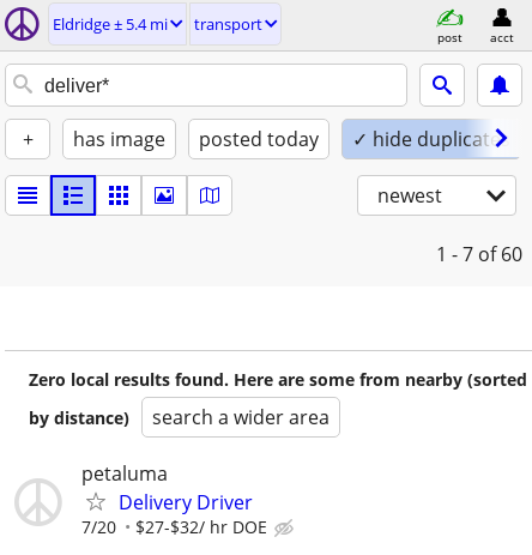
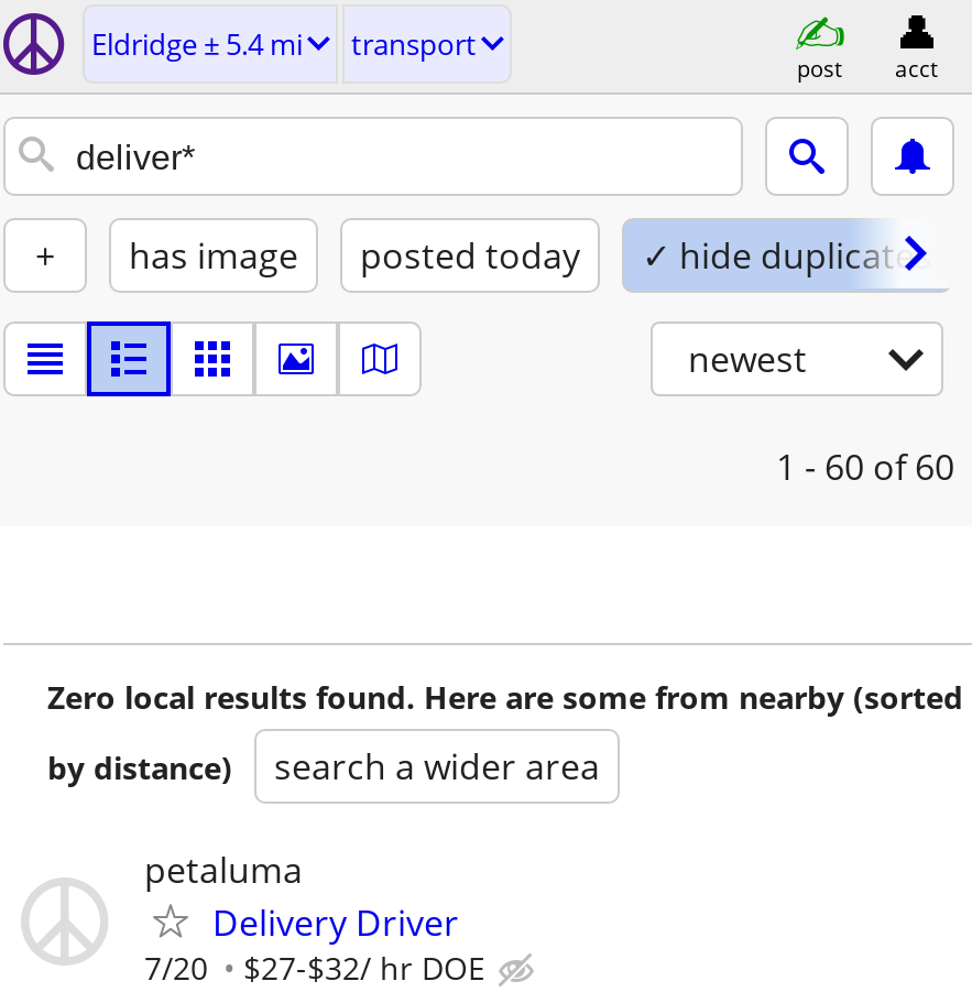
- 1 - 7 of 60
+ 1 - 60 of 60
